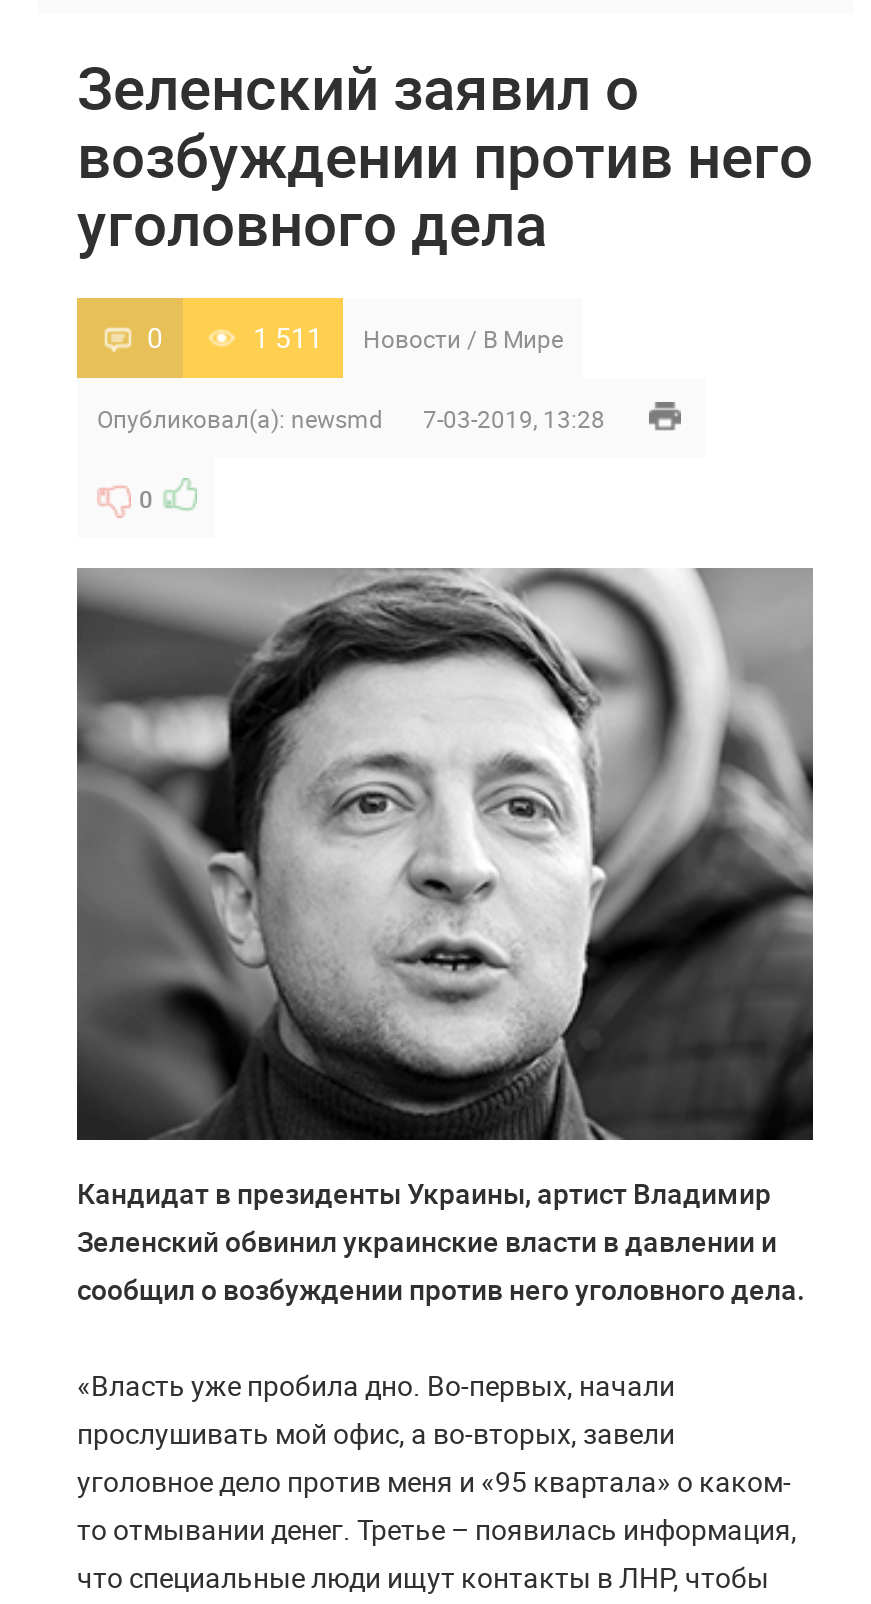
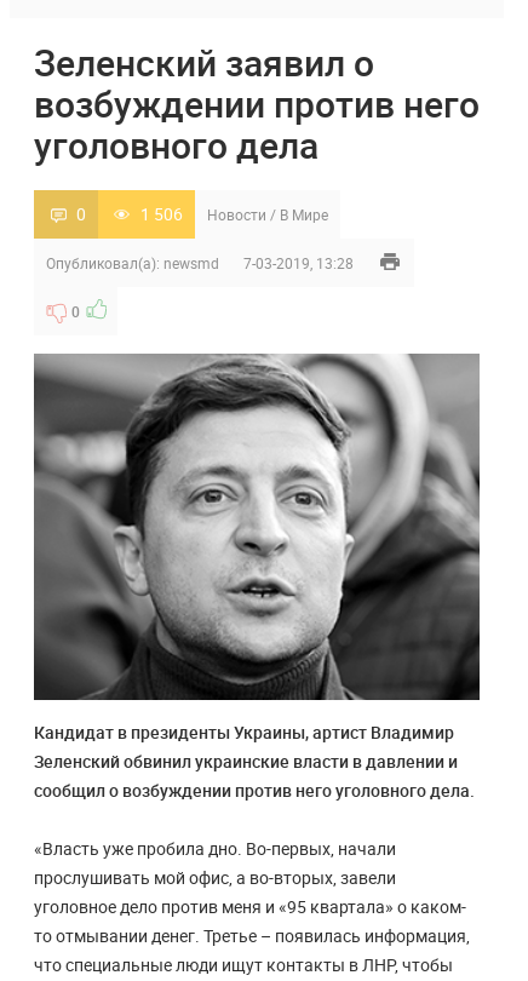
- 1 511 Новости / В Мире
+ 1 506 Новости / В Мире
